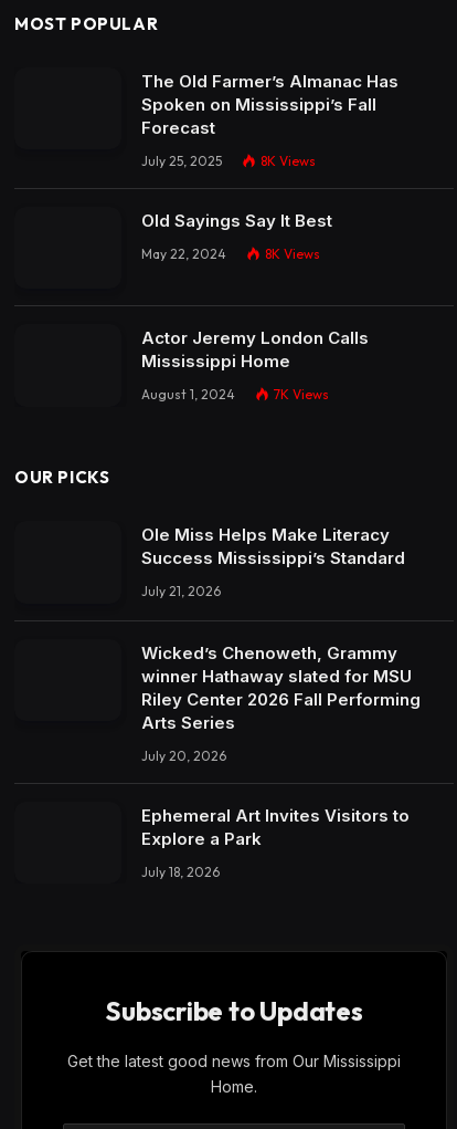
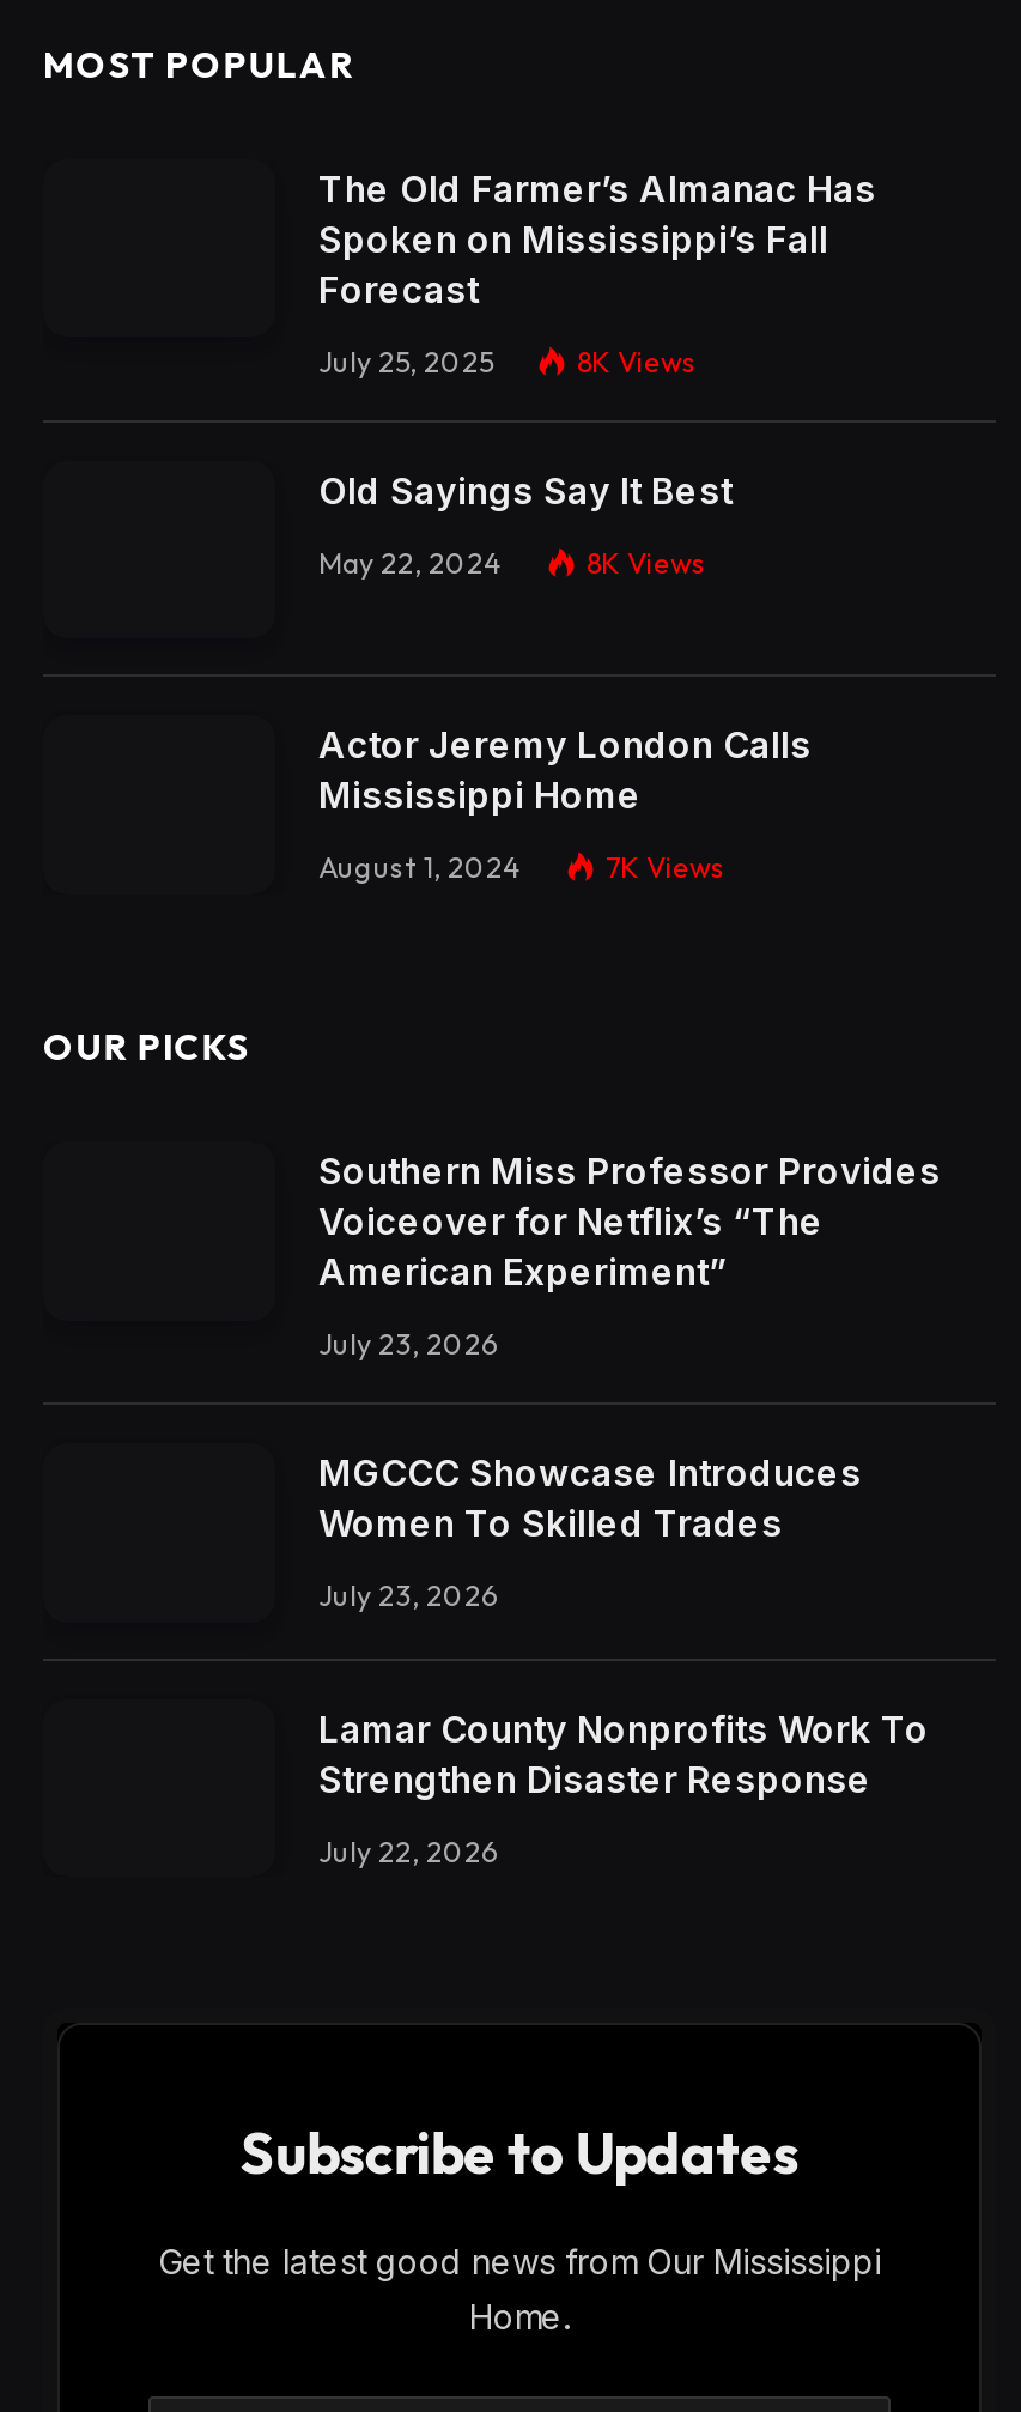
- Ole Miss Helps Make Literacy
- Success Mississippi’s Standard
+ Southern Miss Professor Provides
+ Voiceover for Netflix’s “The
+ American Experiment”

- July 21, 2026
+ July 23, 2026

- Wicked’s Chenoweth, Grammy
- winner Hathaway slated for MSU
- Riley Center 2026 Fall Performing
- Arts Series
+ MGCCC Showcase Introduces
+ Women To Skilled Trades

- July 20, 2026
+ July 23, 2026

- Ephemeral Art Invites Visitors to
- Explore a Park
+ Lamar County Nonprofits Work To
+ Strengthen Disaster Response

- July 18, 2026
+ July 22, 2026
